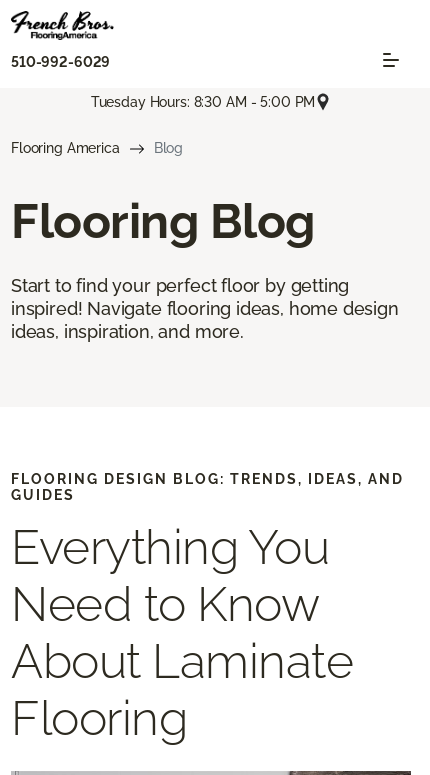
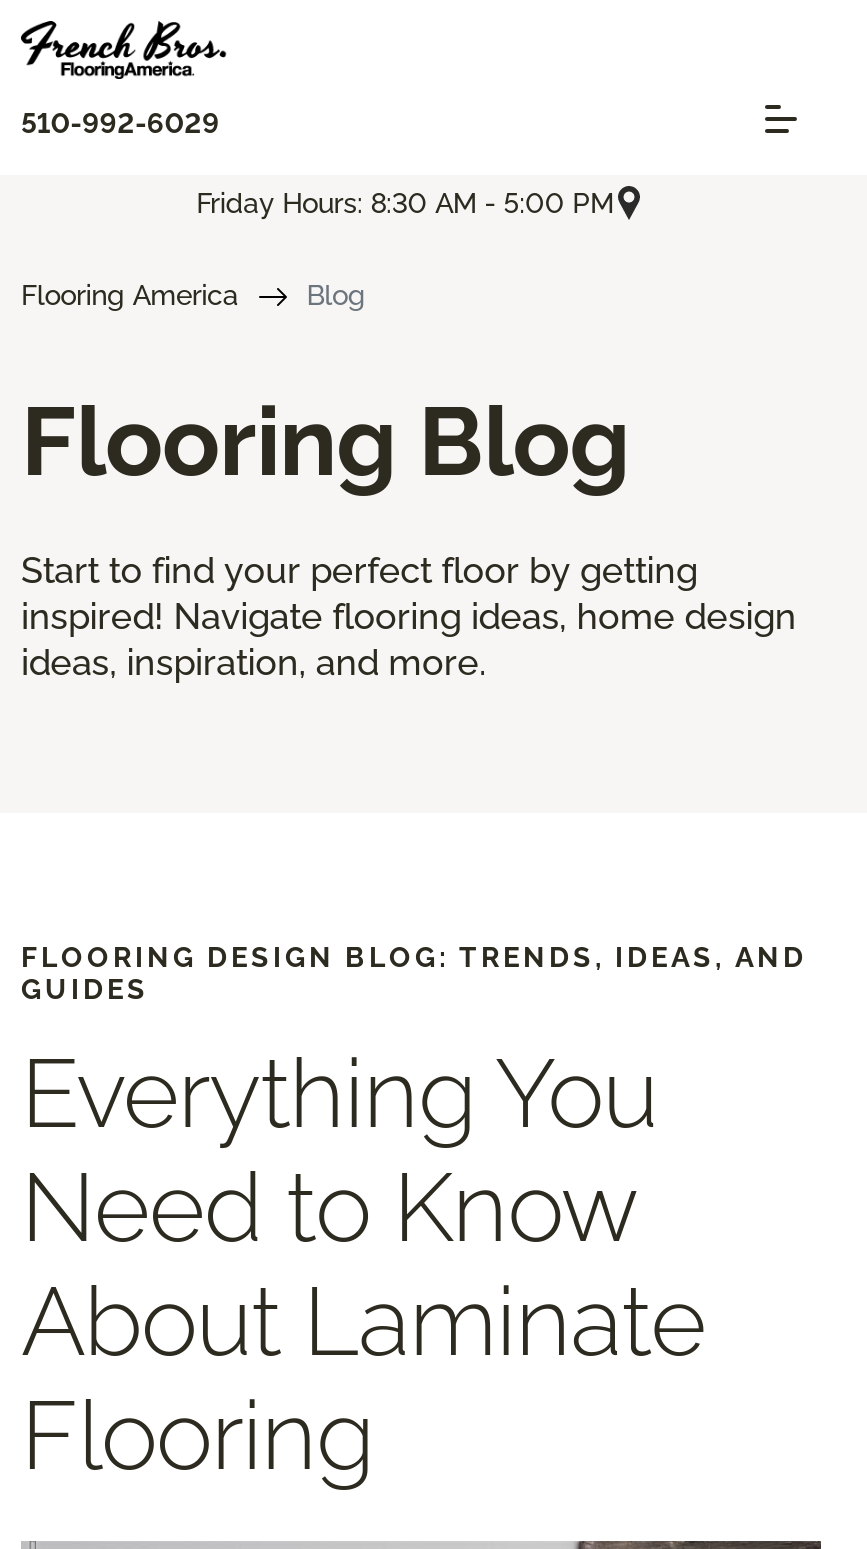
- Tuesday Hours: 8:30 AM - 5:00 PM
+ Friday Hours: 8:30 AM - 5:00 PM
